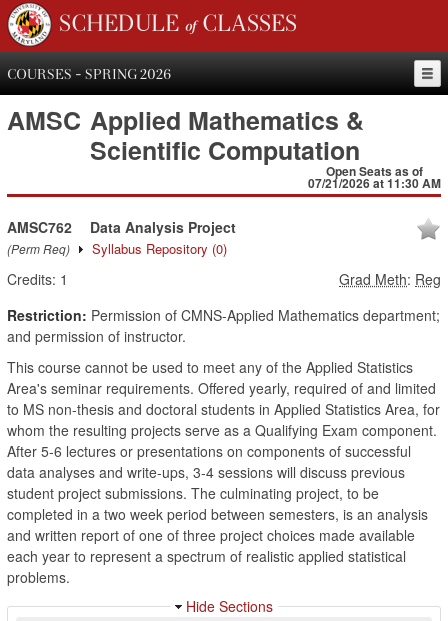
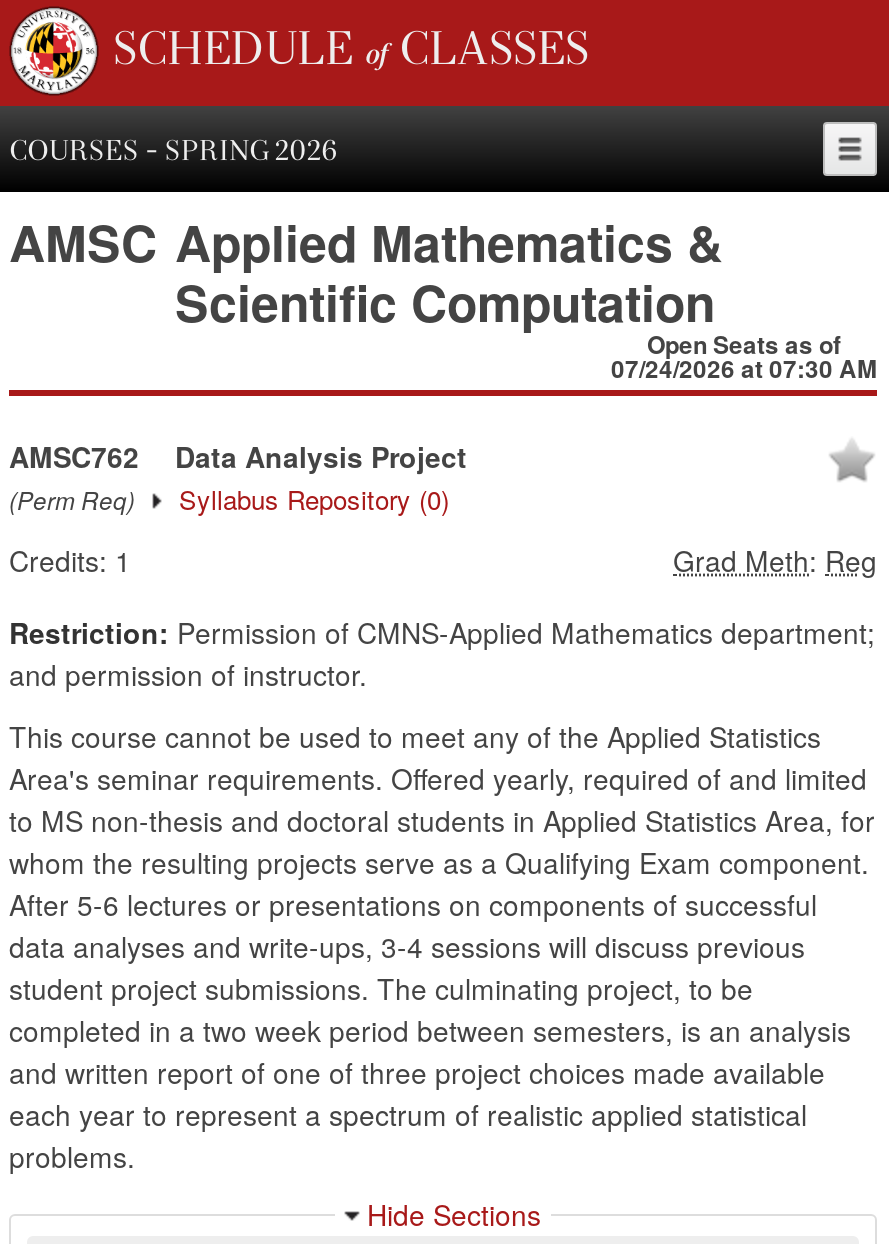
- 07/21/2026 at 11:30 AM
+ 07/24/2026 at 07:30 AM
